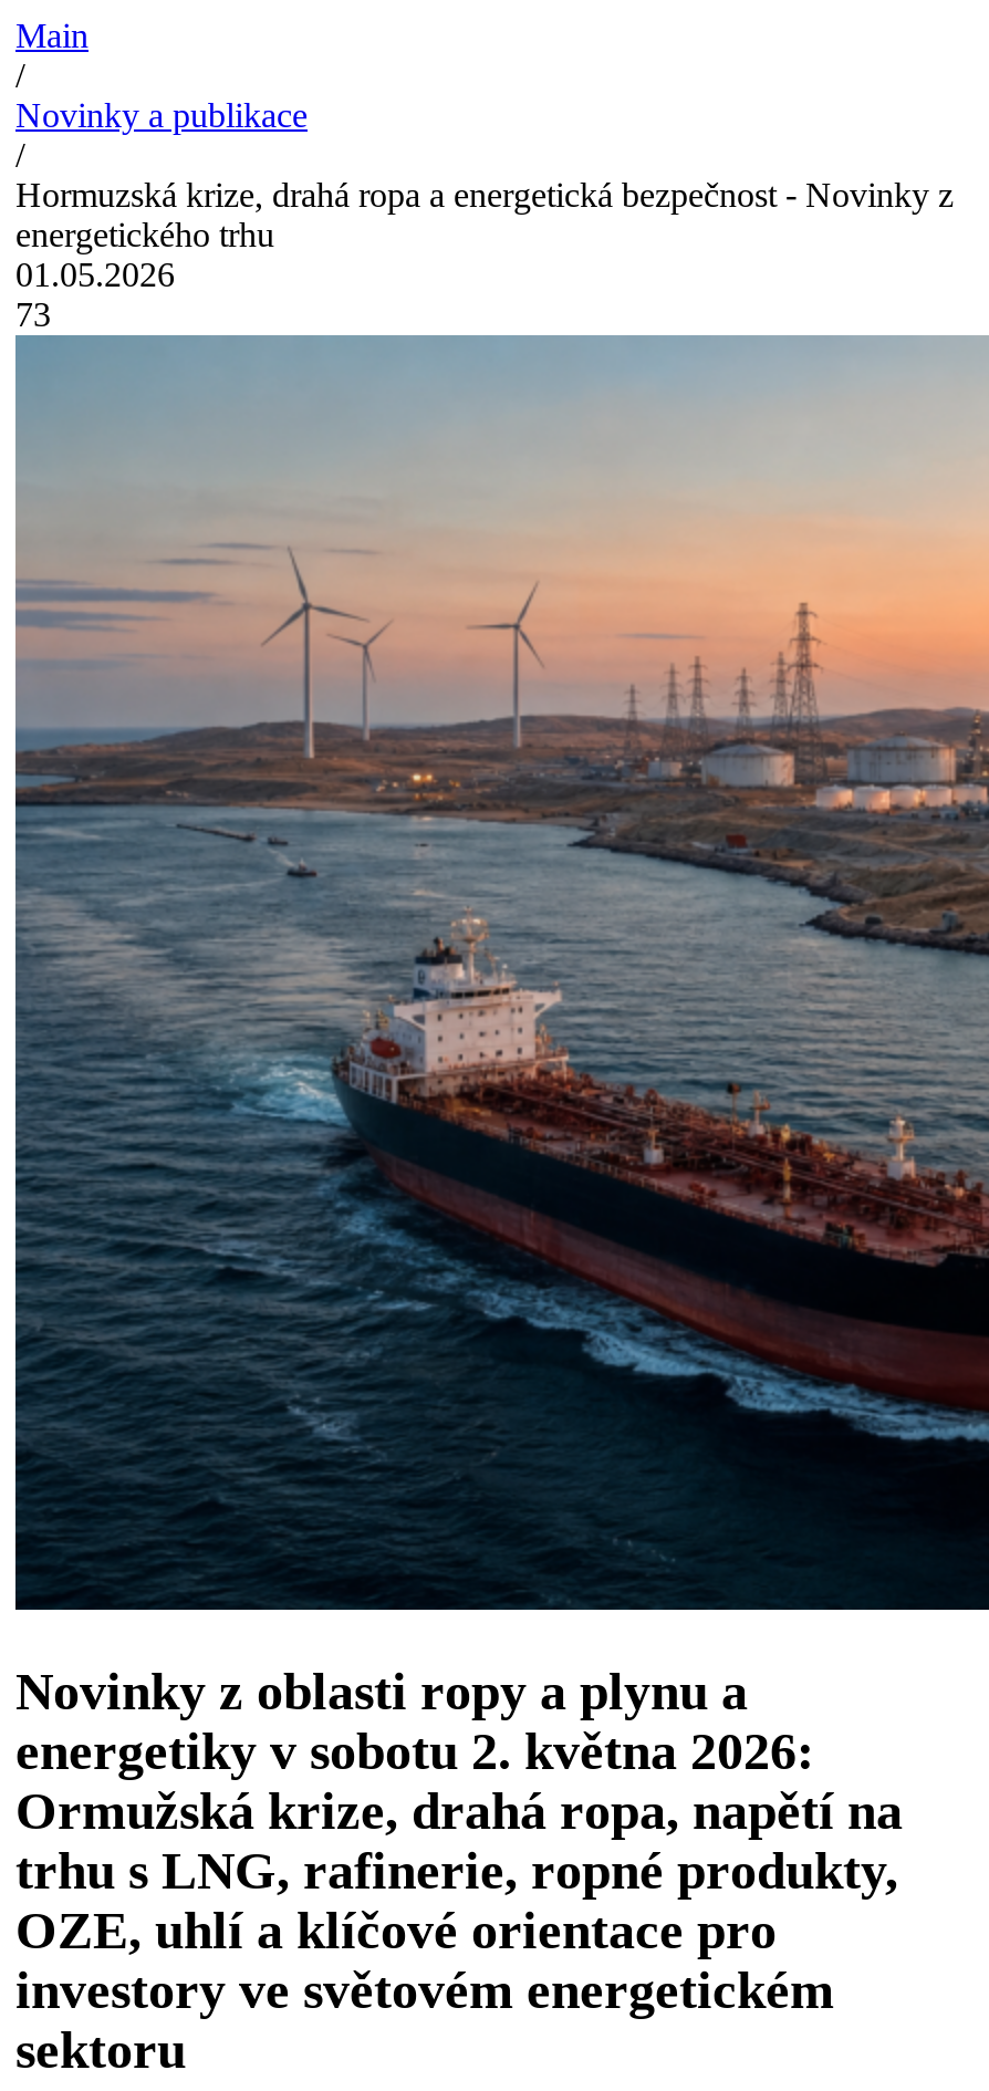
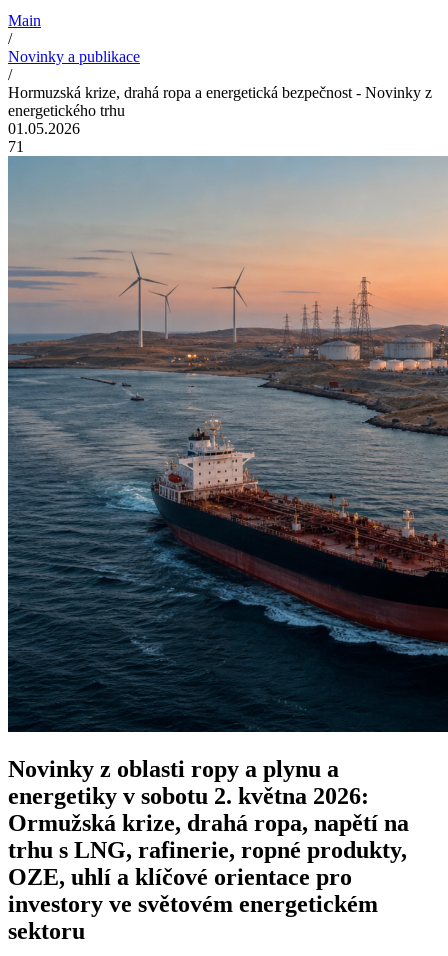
- 73
+ 71
